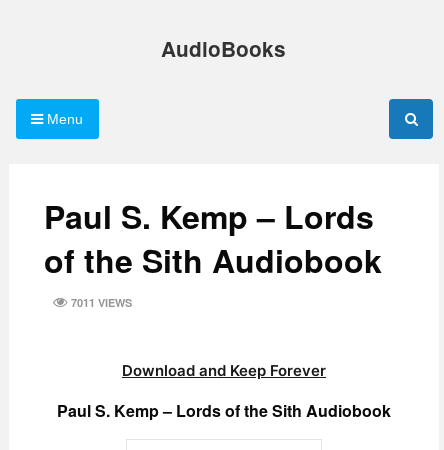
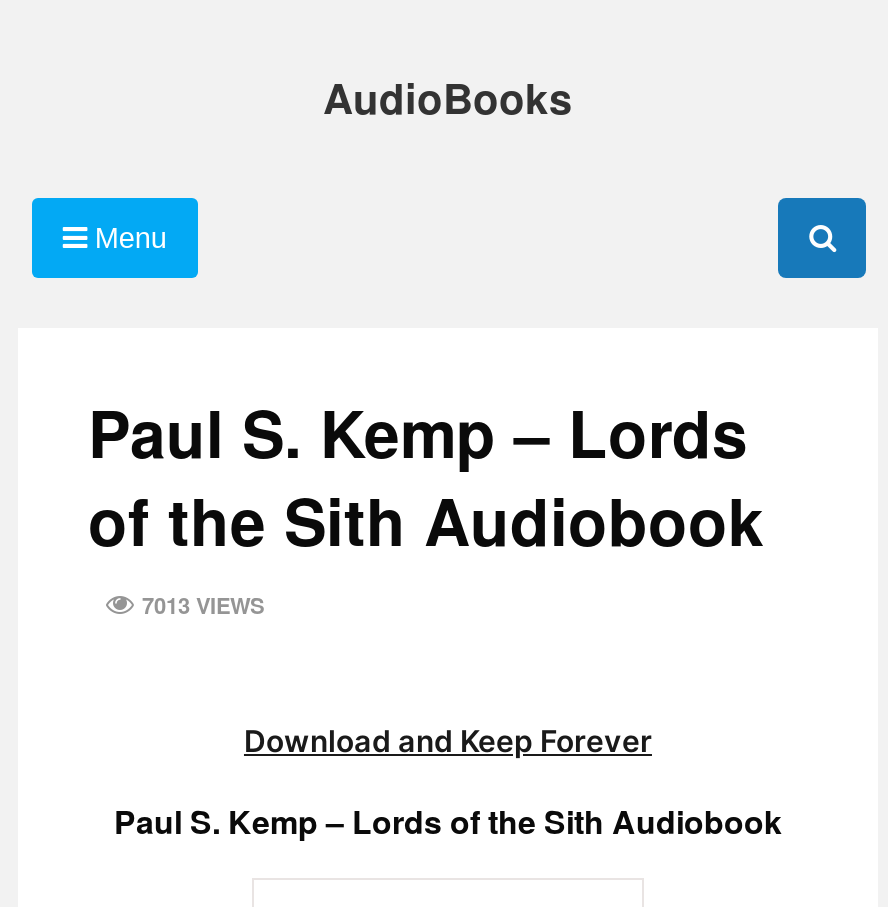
- 7011 VIEWS
+ 7013 VIEWS
